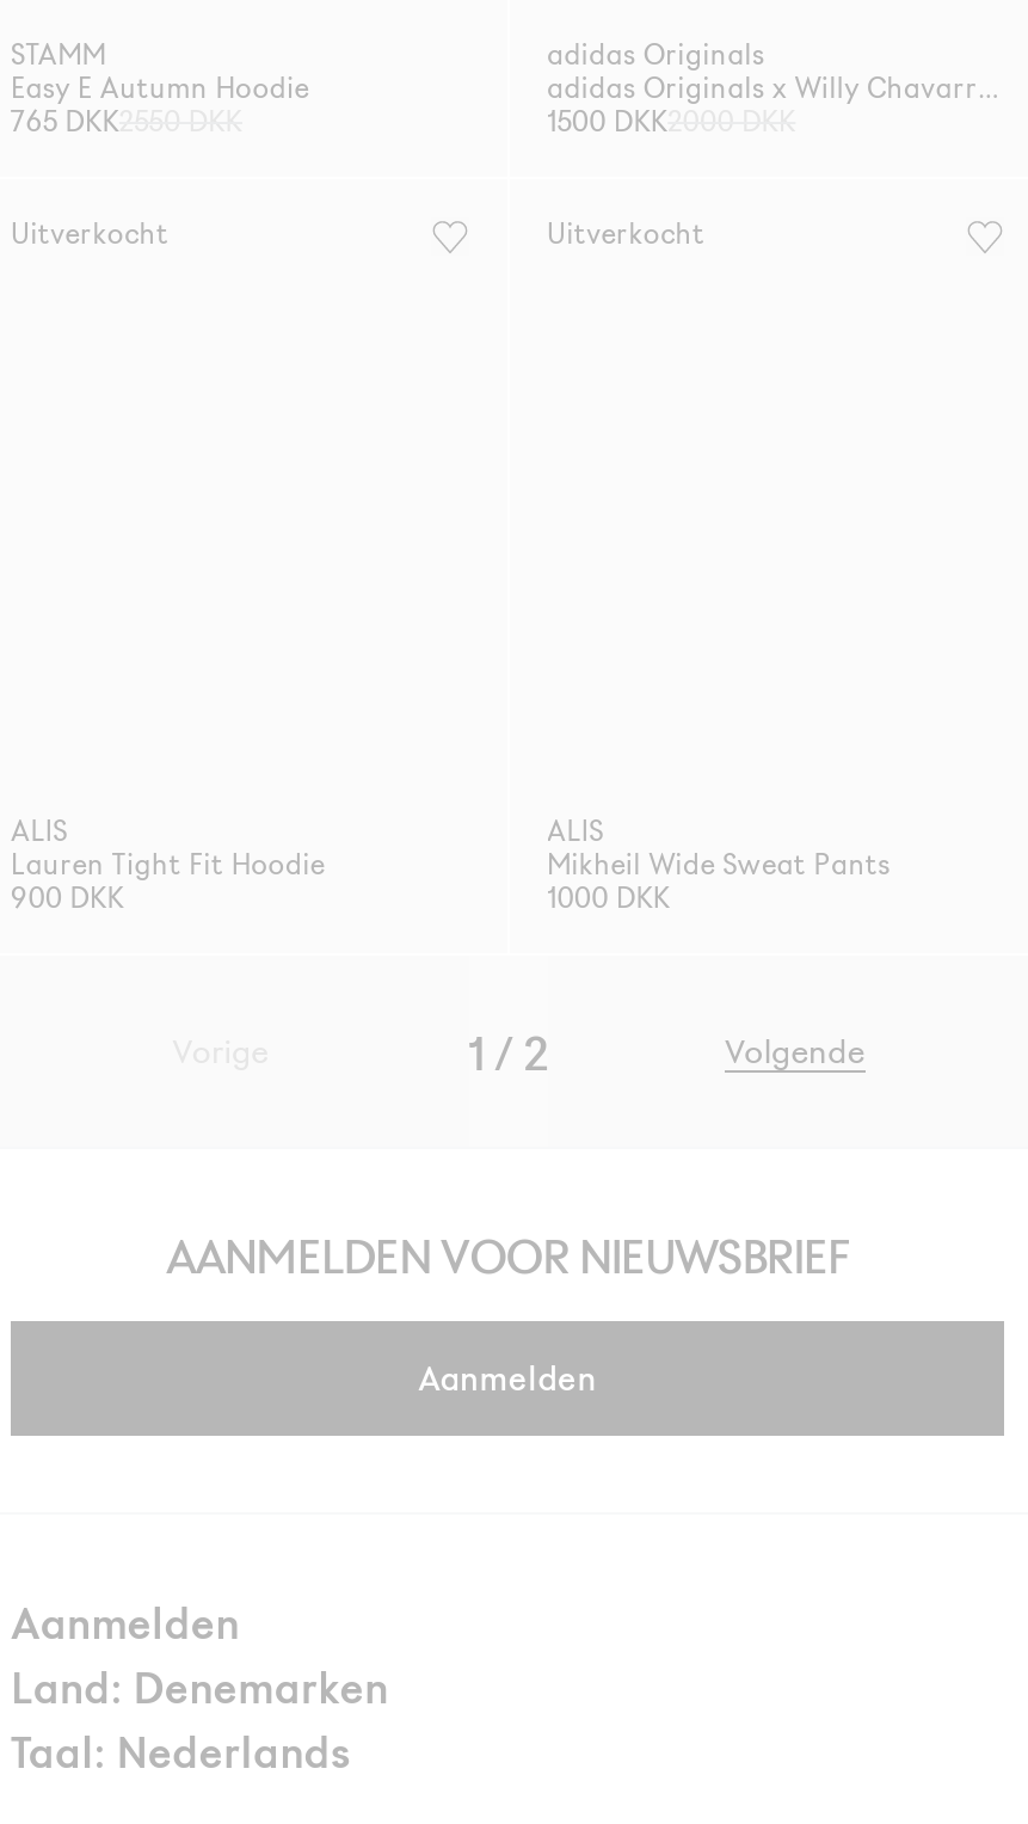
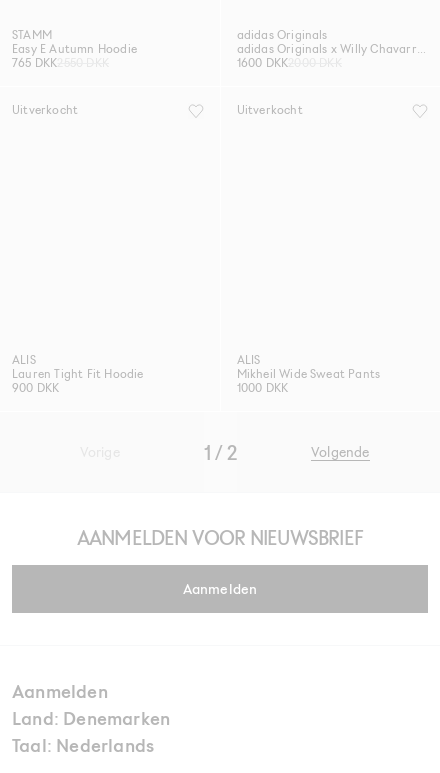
- 1500 DKK 2000 DKK
+ 1600 DKK 2000 DKK
